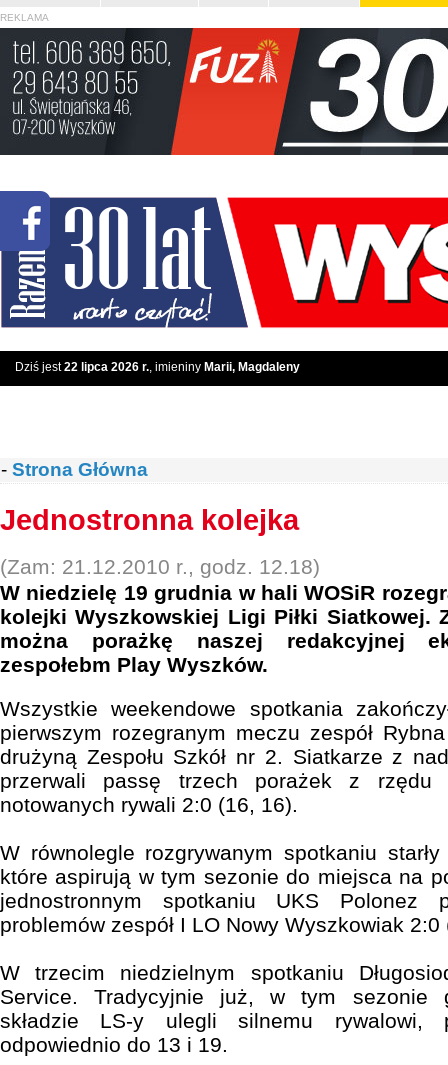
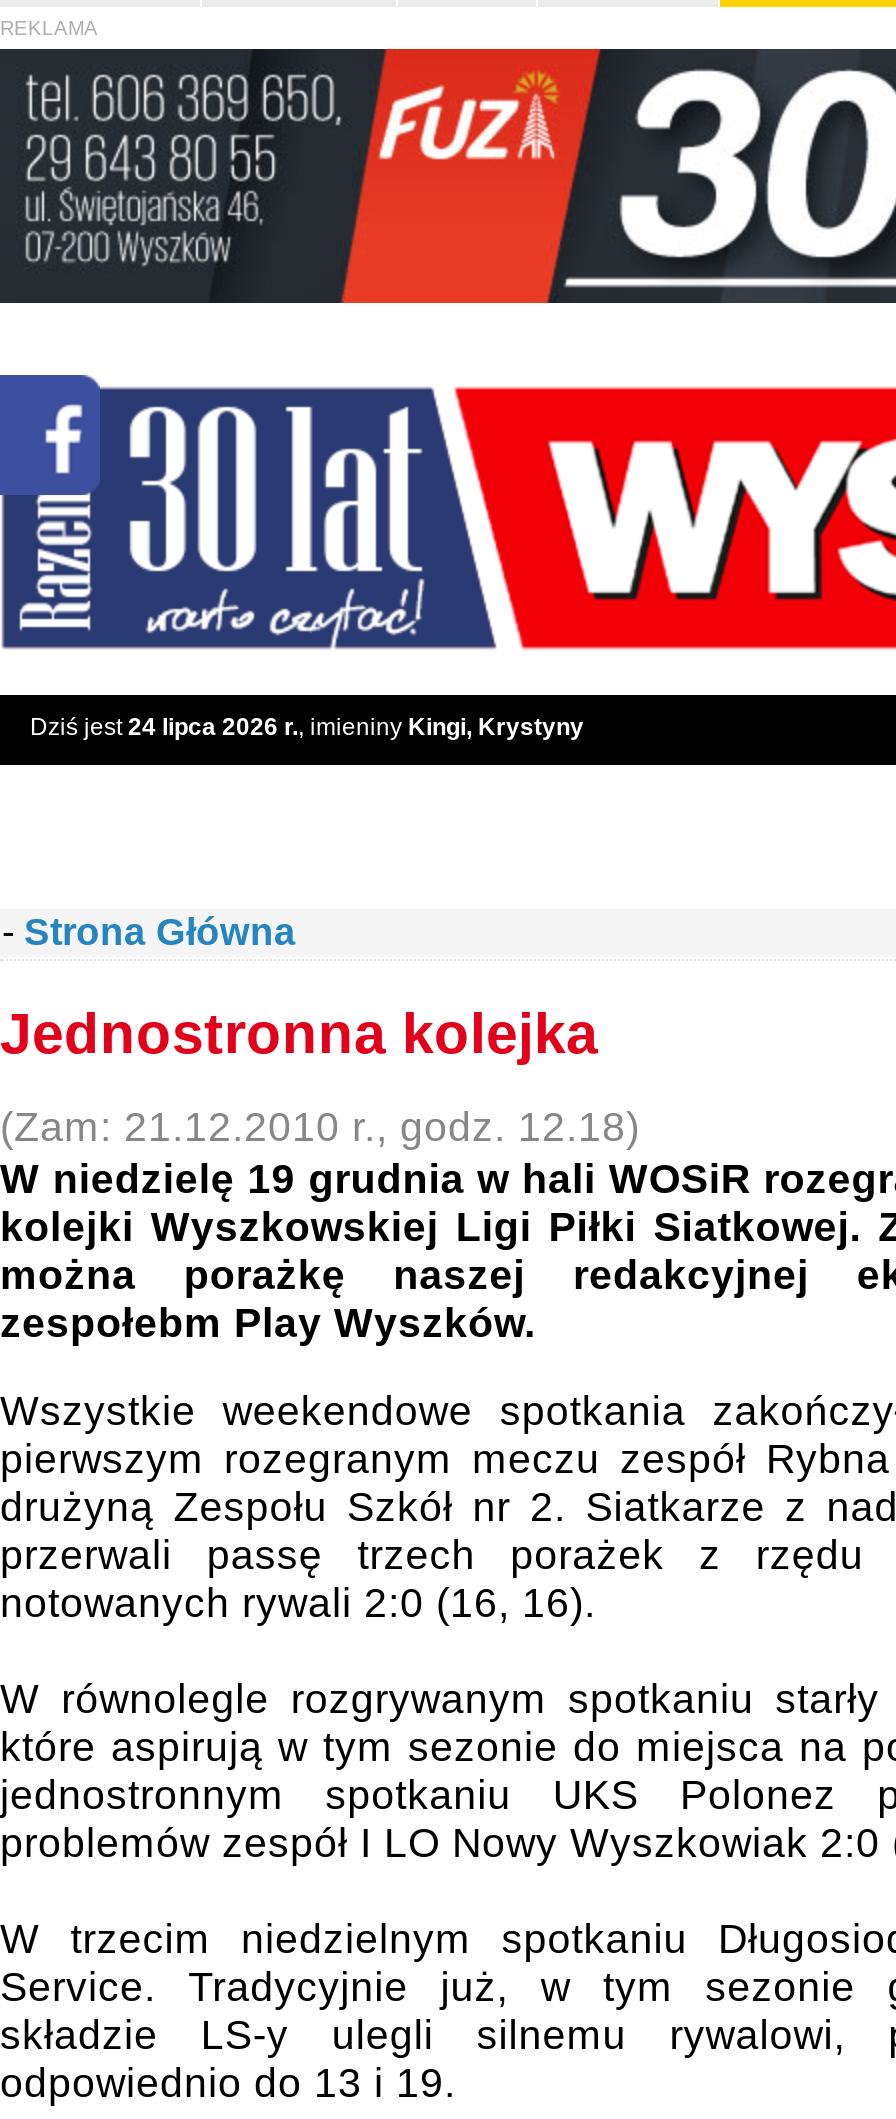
- Dziś jest 22 lipca 2026 r., imieniny Marii, Magdaleny
+ Dziś jest 24 lipca 2026 r., imieniny Kingi, Krystyny
